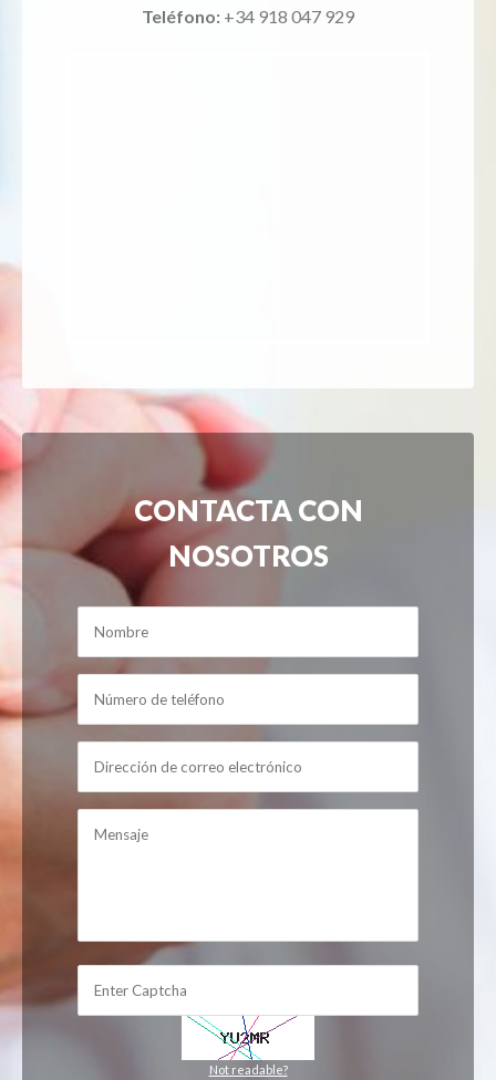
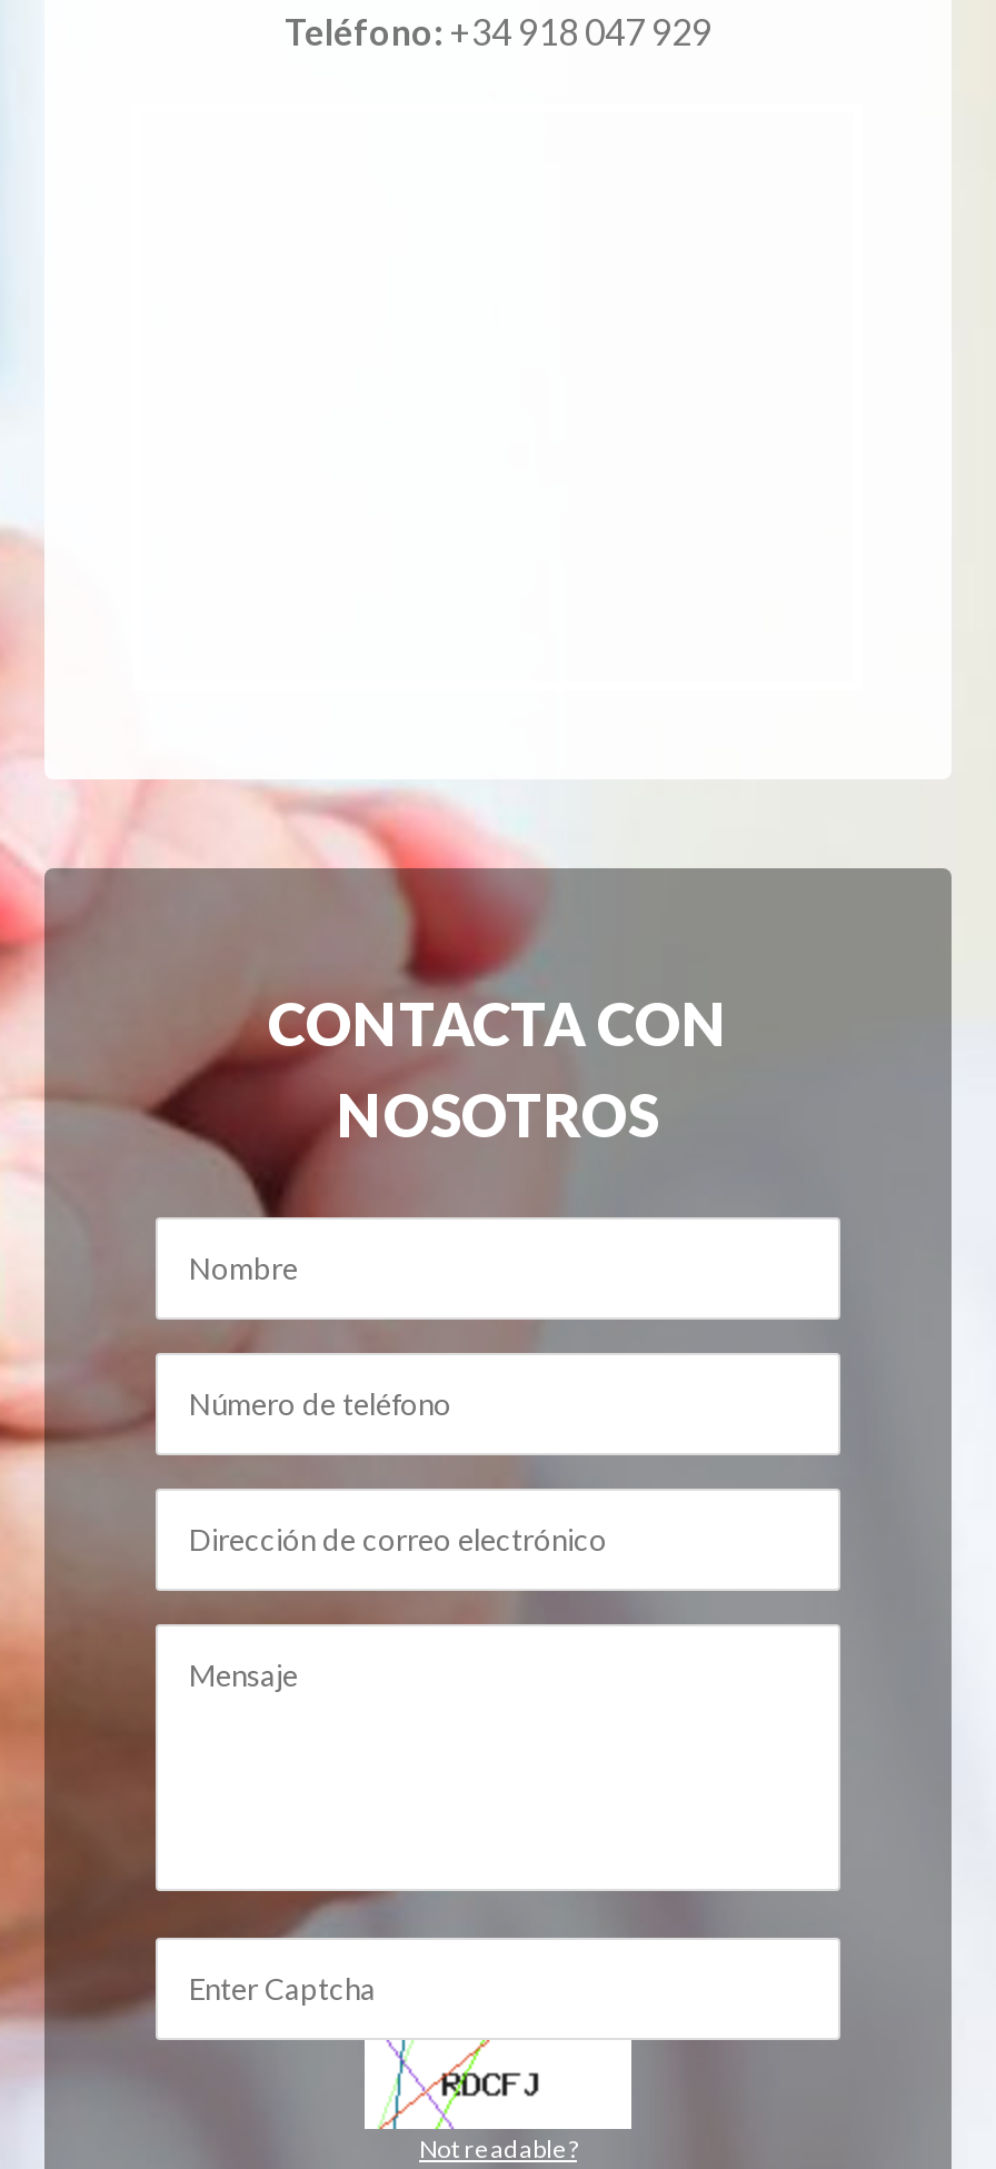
- [image]
+ [image]
